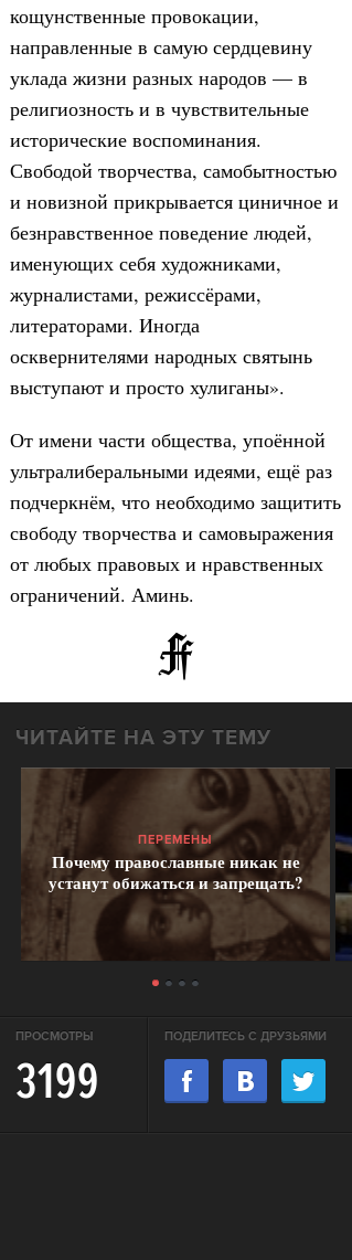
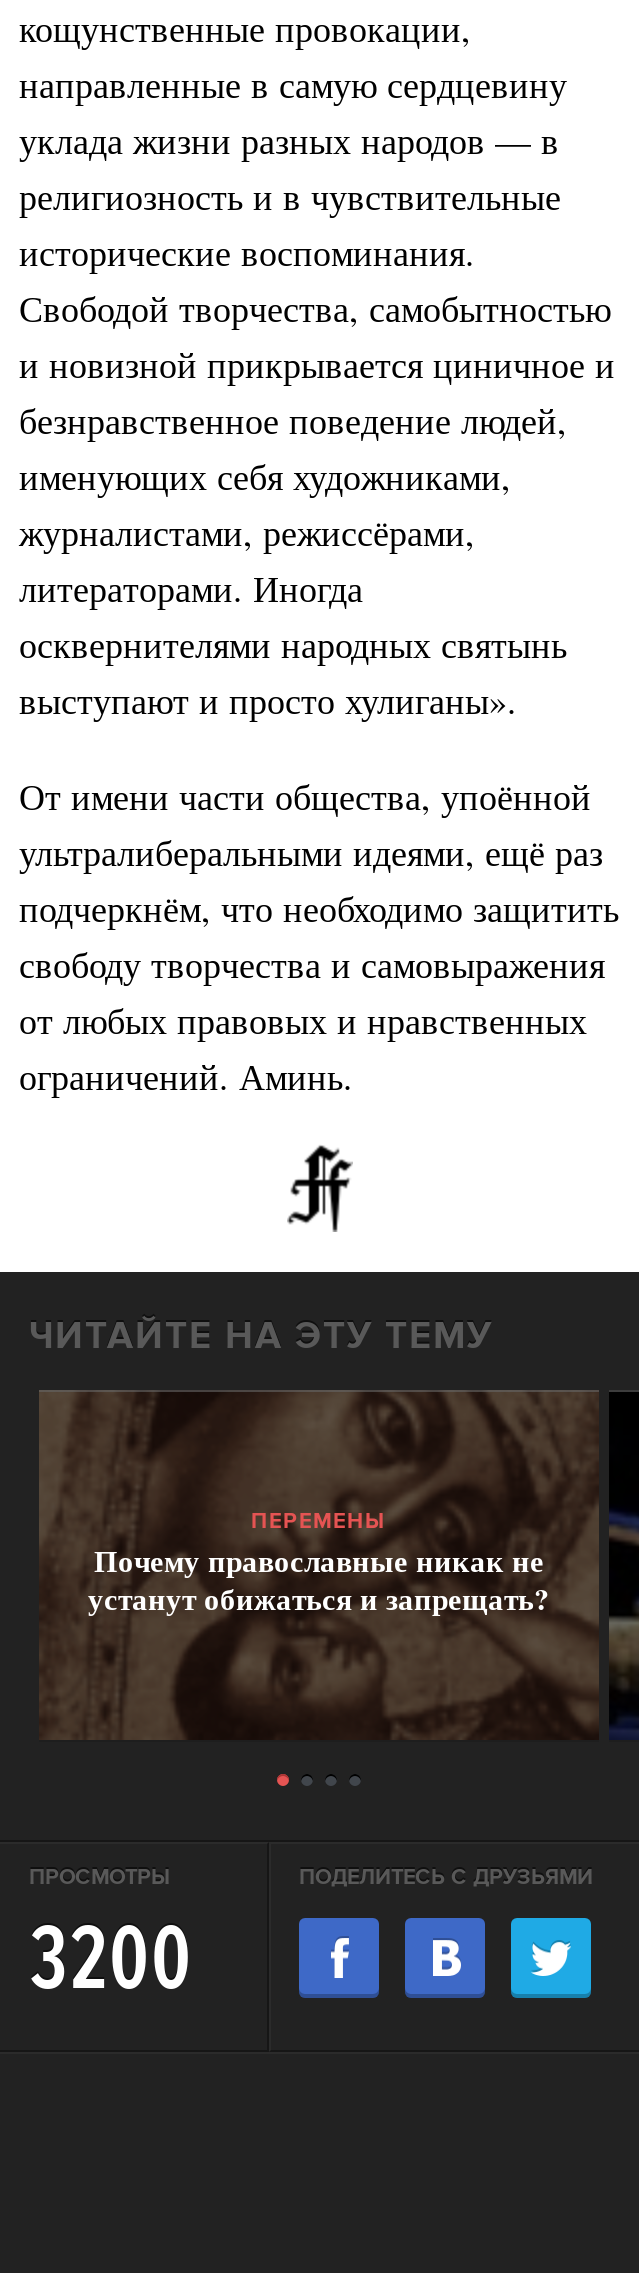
- 3199
+ 3200
